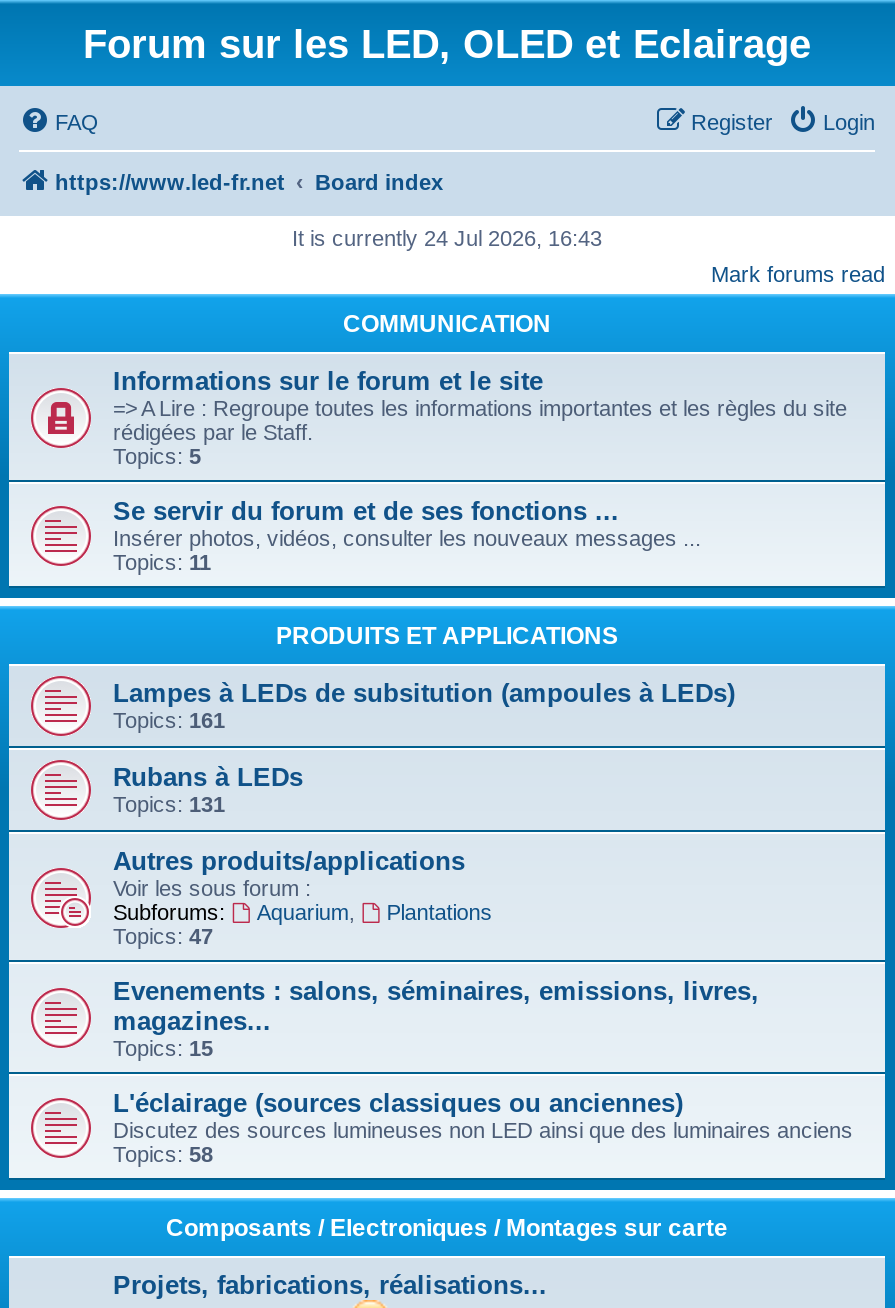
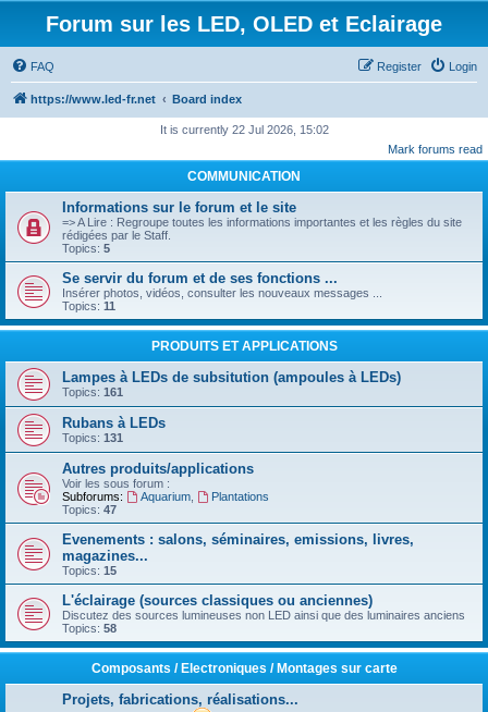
- It is currently 24 Jul 2026, 16:43
+ It is currently 22 Jul 2026, 15:02
